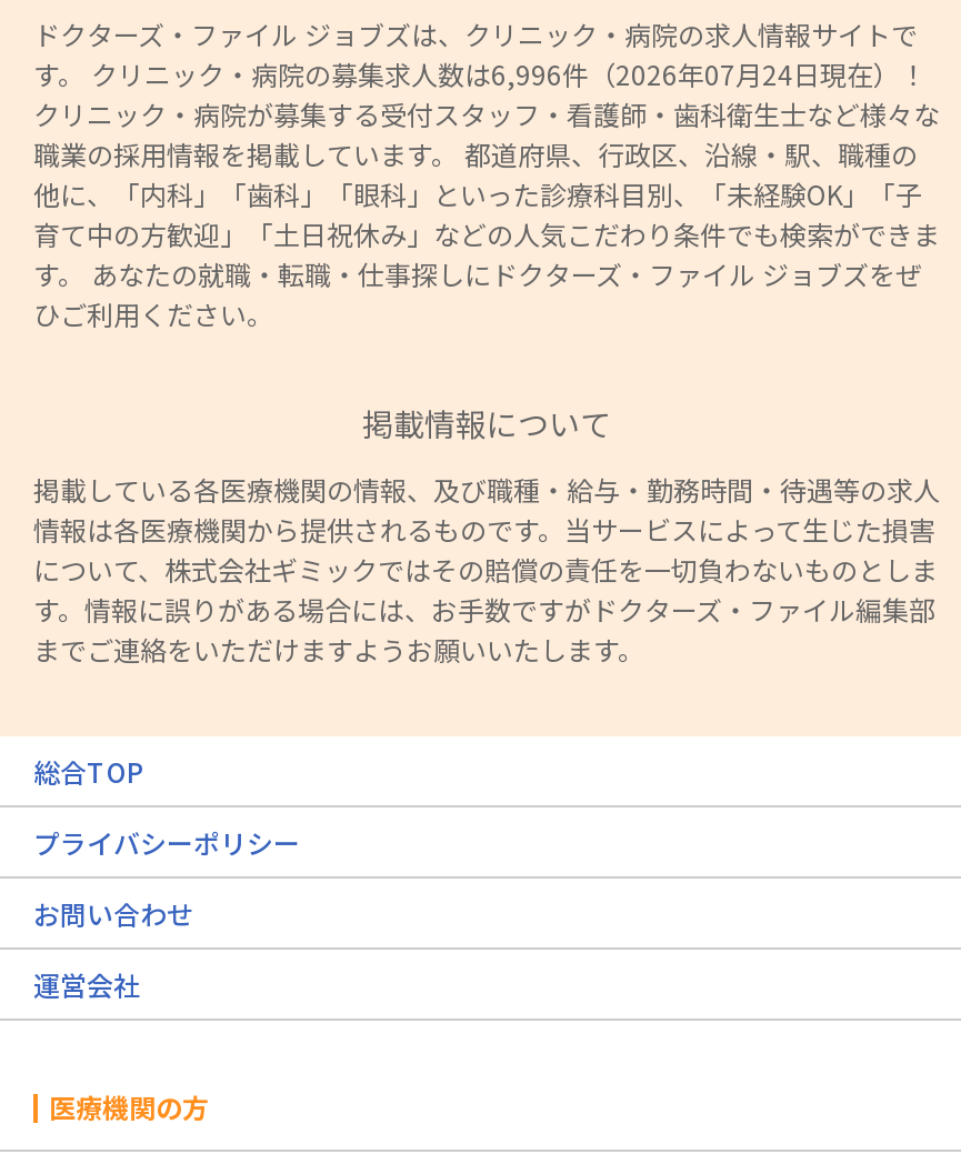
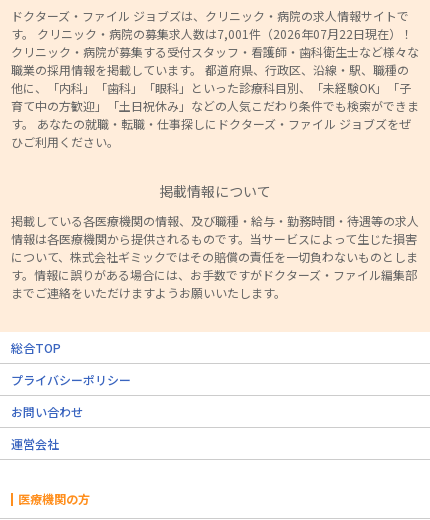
- す。 クリニック・病院の募集求人数は6,996件（2026年07月24日現在）！
+ す。 クリニック・病院の募集求人数は7,001件（2026年07月22日現在）！
